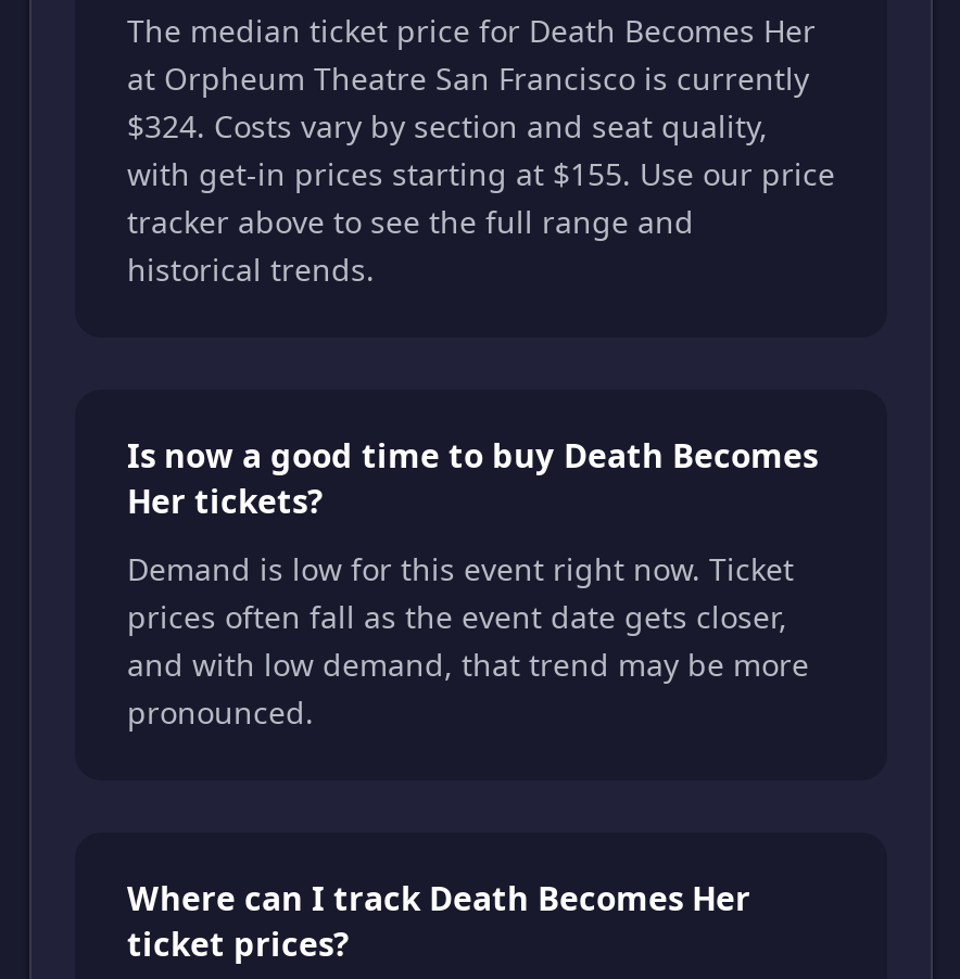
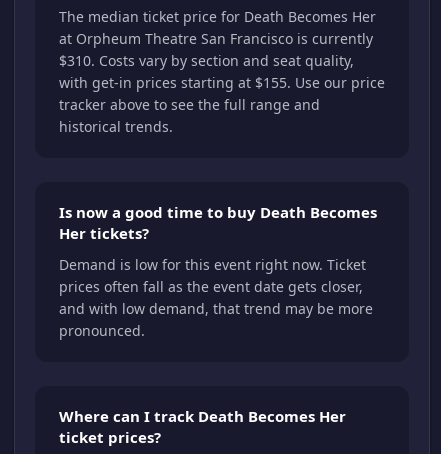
- $324. Costs vary by section and seat quality,
+ $310. Costs vary by section and seat quality,
